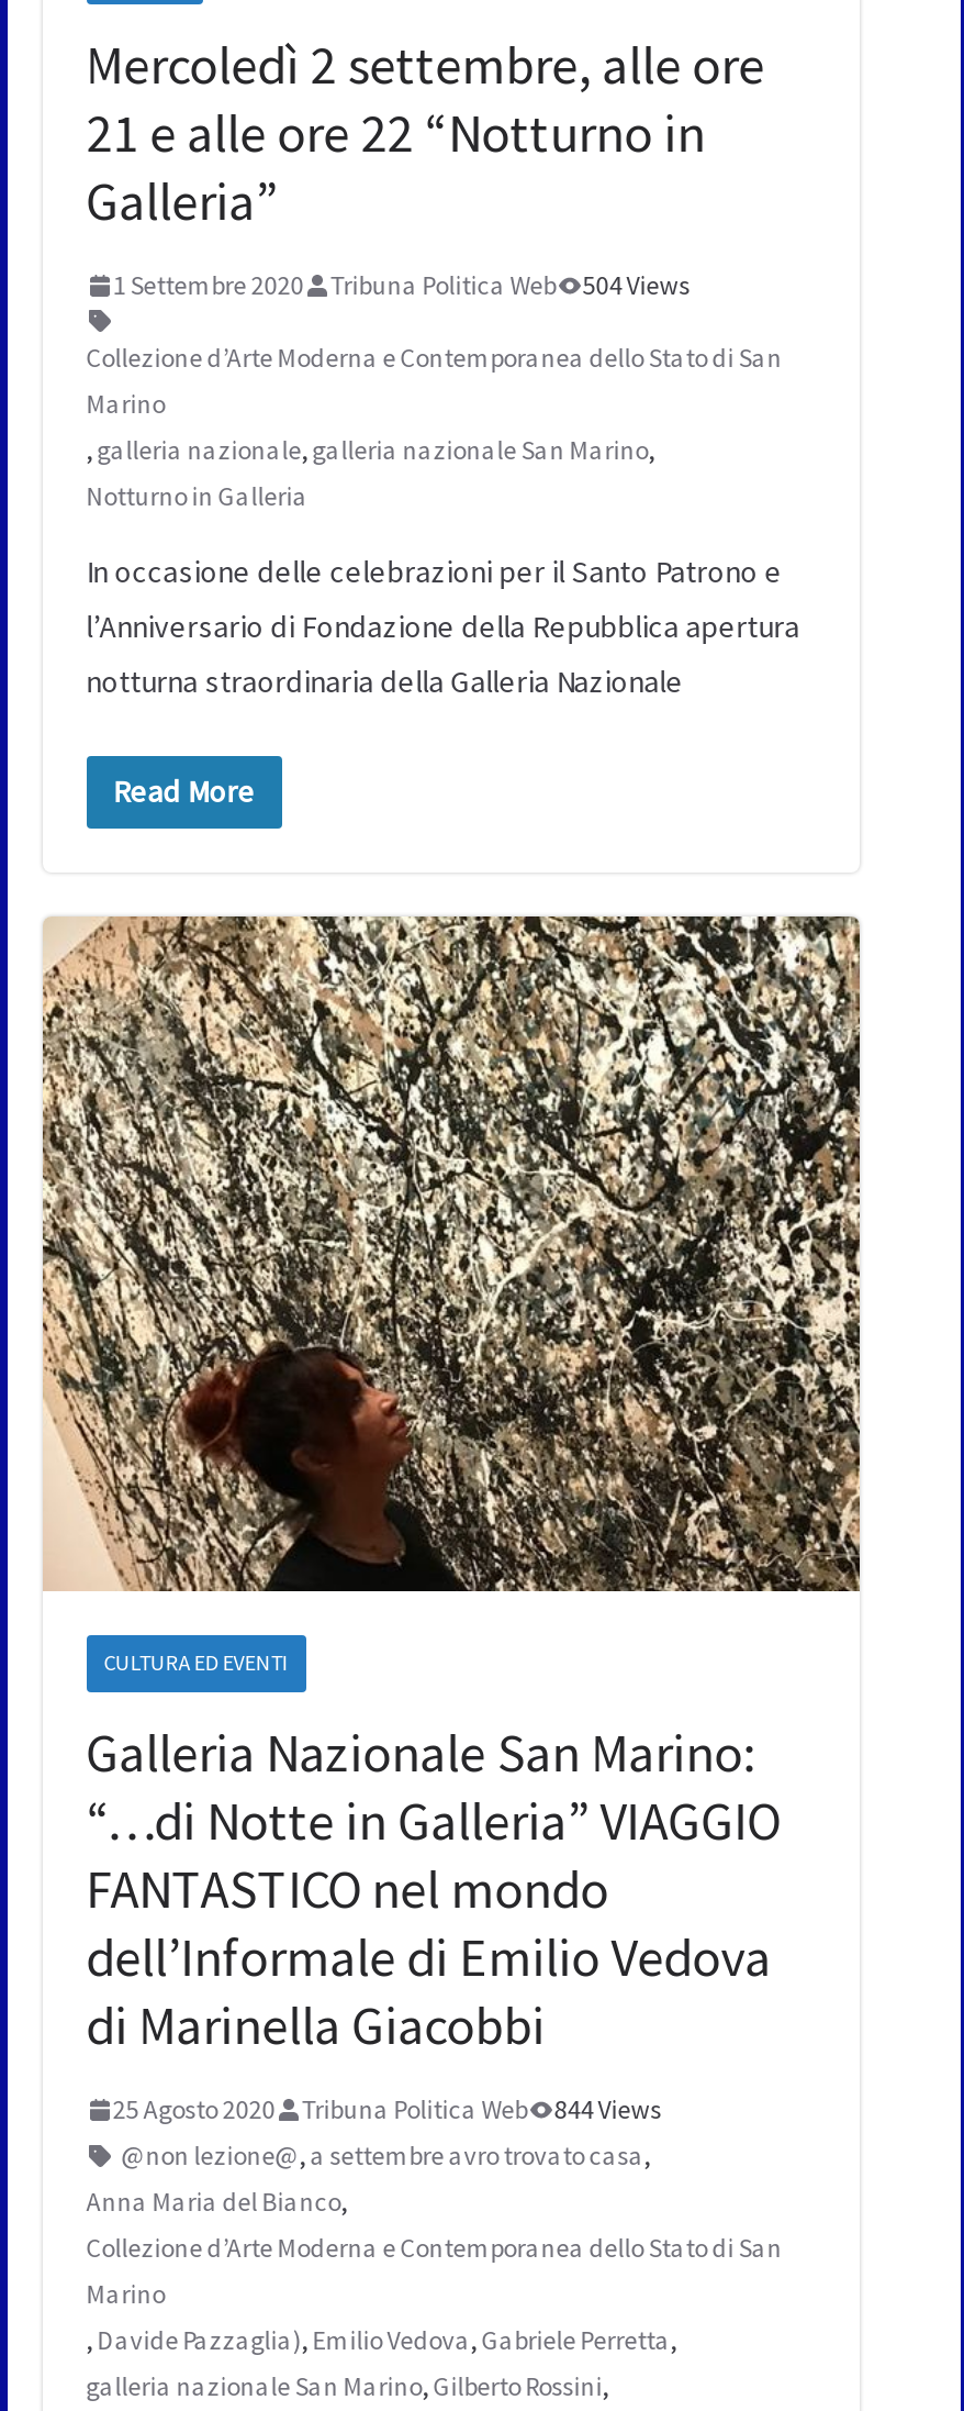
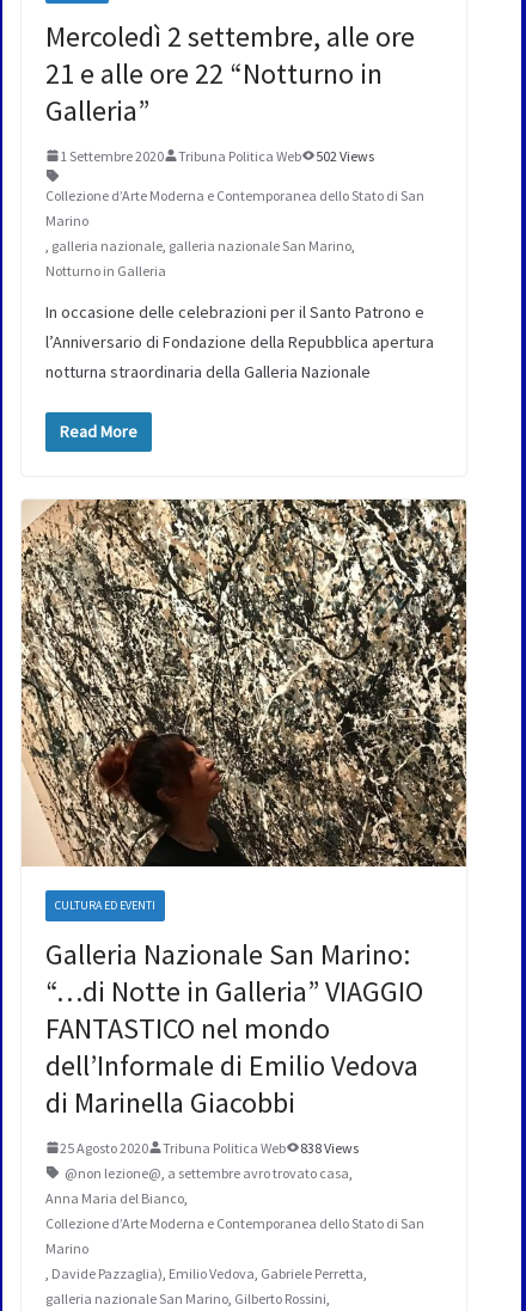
- 1 Settembre 2020 Tribuna Politica Web 504 Views
+ 1 Settembre 2020 Tribuna Politica Web 502 Views

- 25 Agosto 2020 Tribuna Politica Web 844 Views
+ 25 Agosto 2020 Tribuna Politica Web 838 Views
